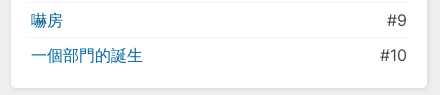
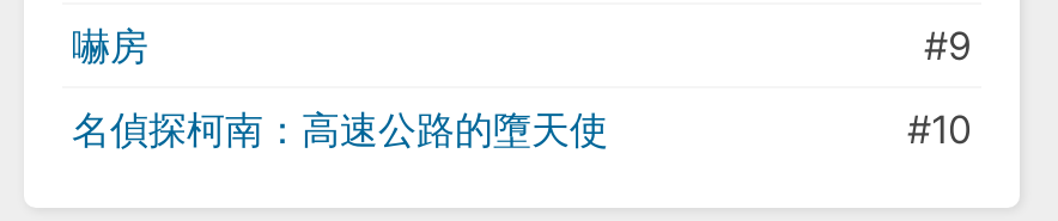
- 一個部門的誕生
+ 名偵探柯南：高速公路的墮天使
